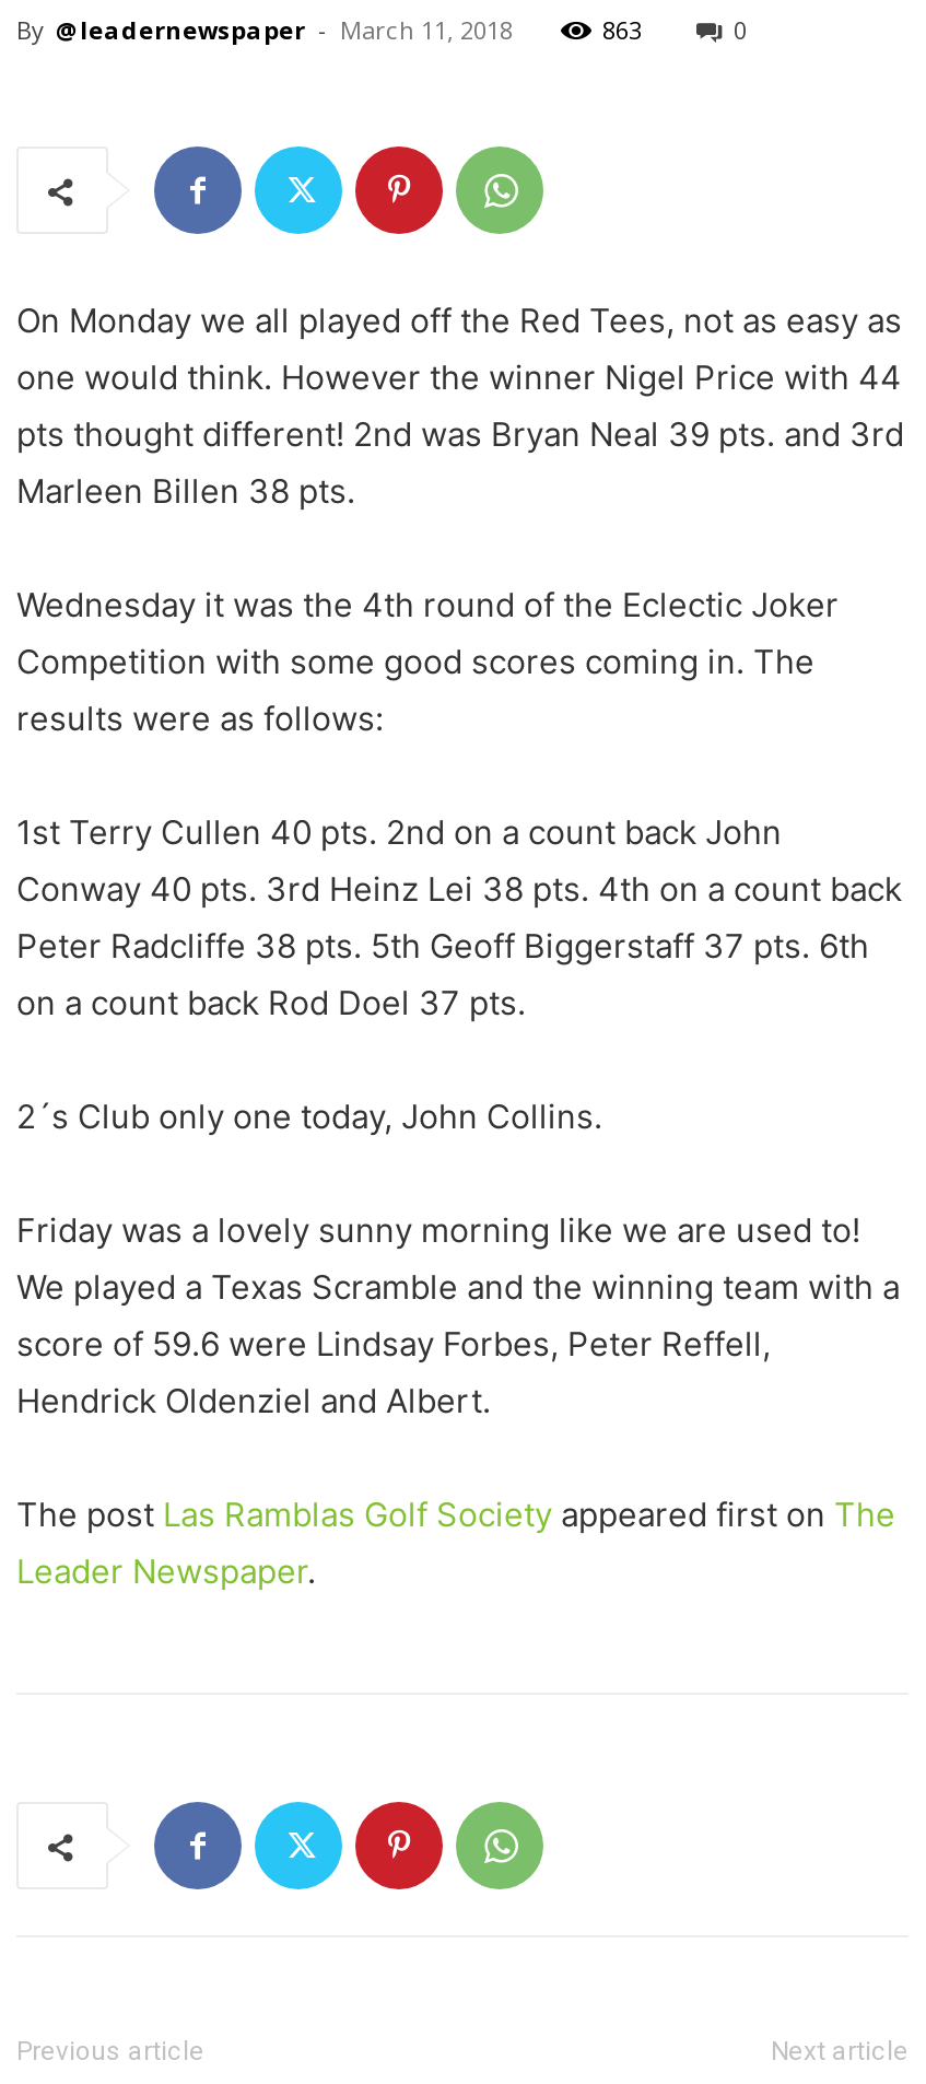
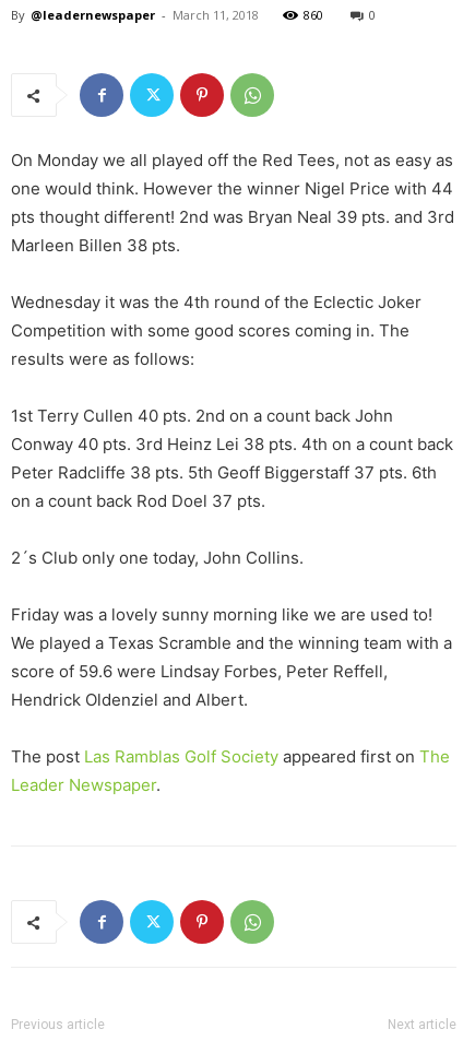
- 863
+ 860
